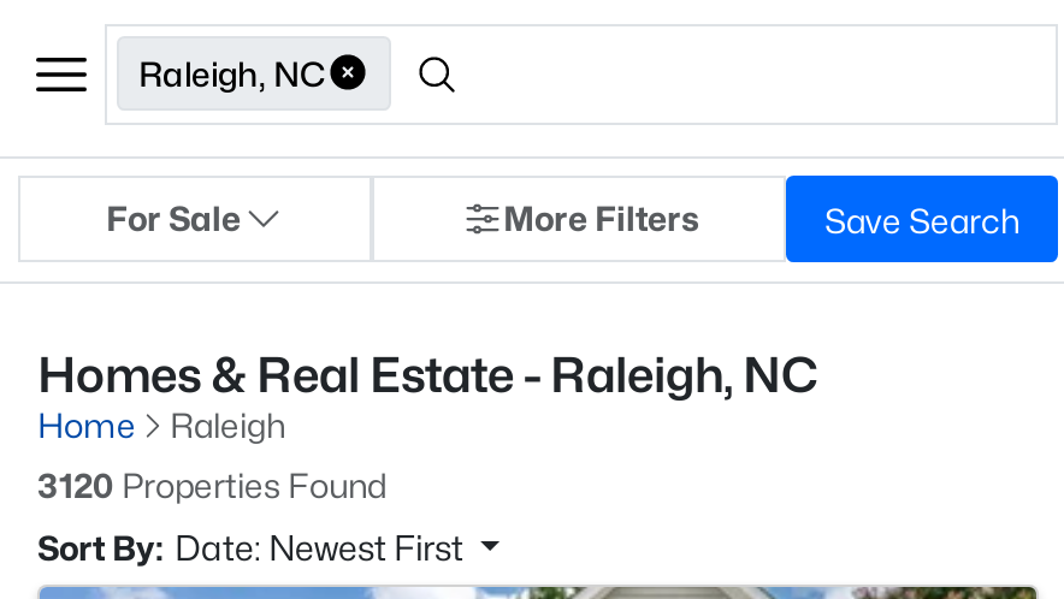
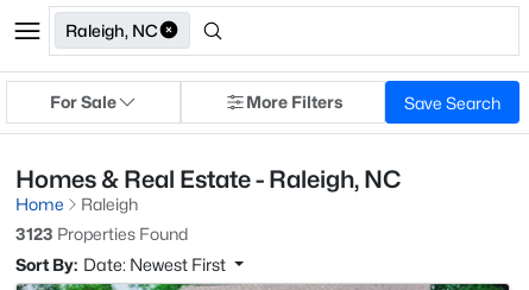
- 3120 Properties Found
+ 3123 Properties Found
